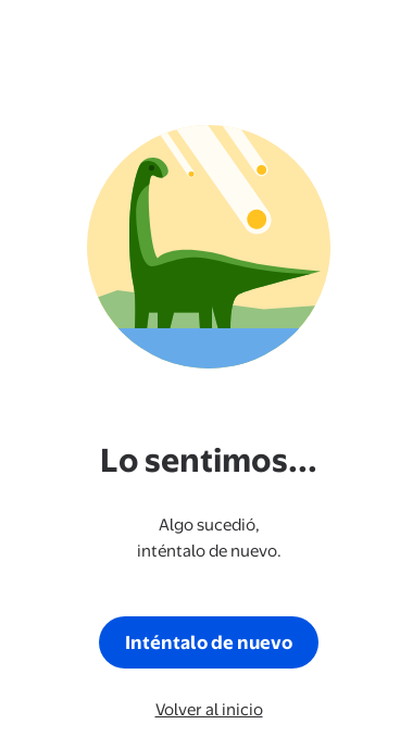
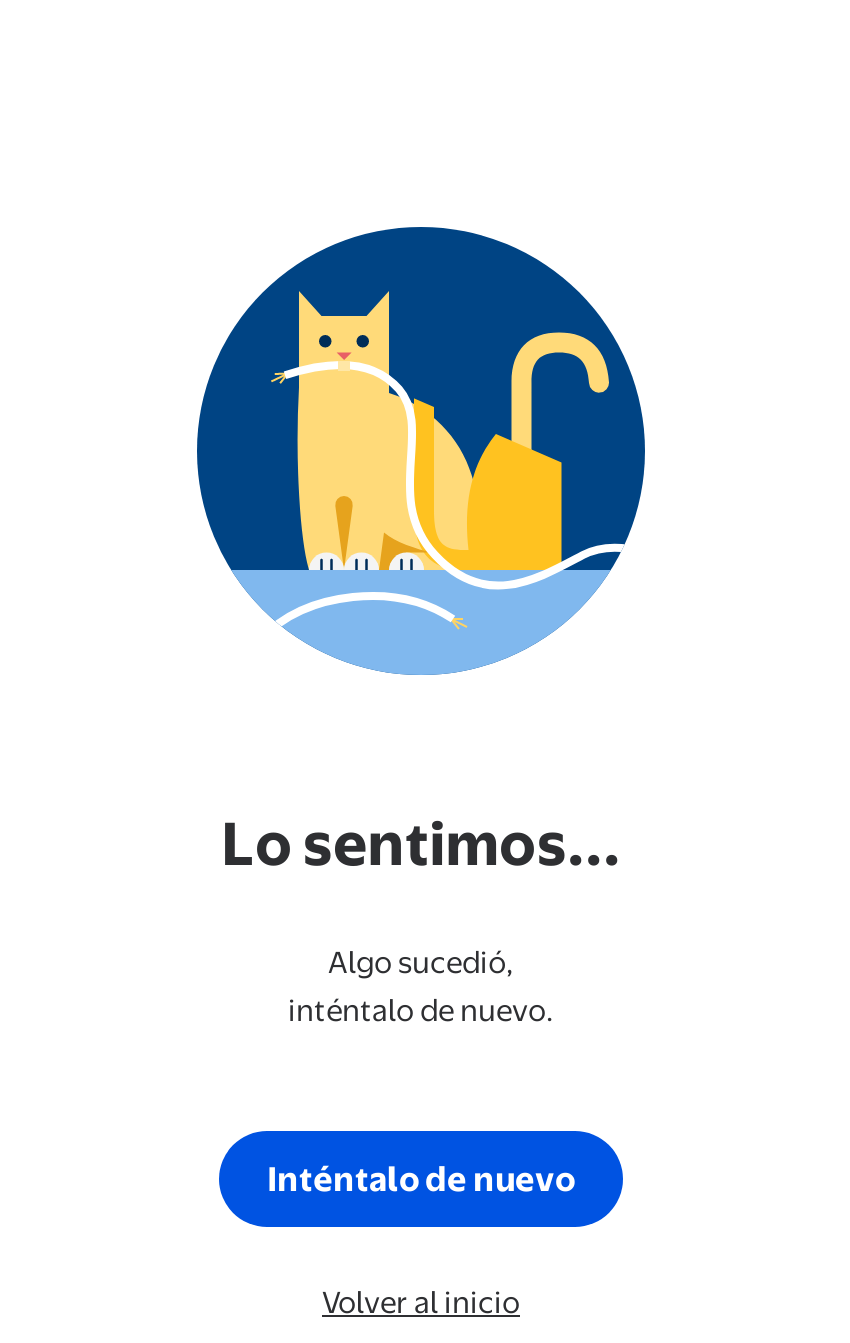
- [image]
+ [image]
